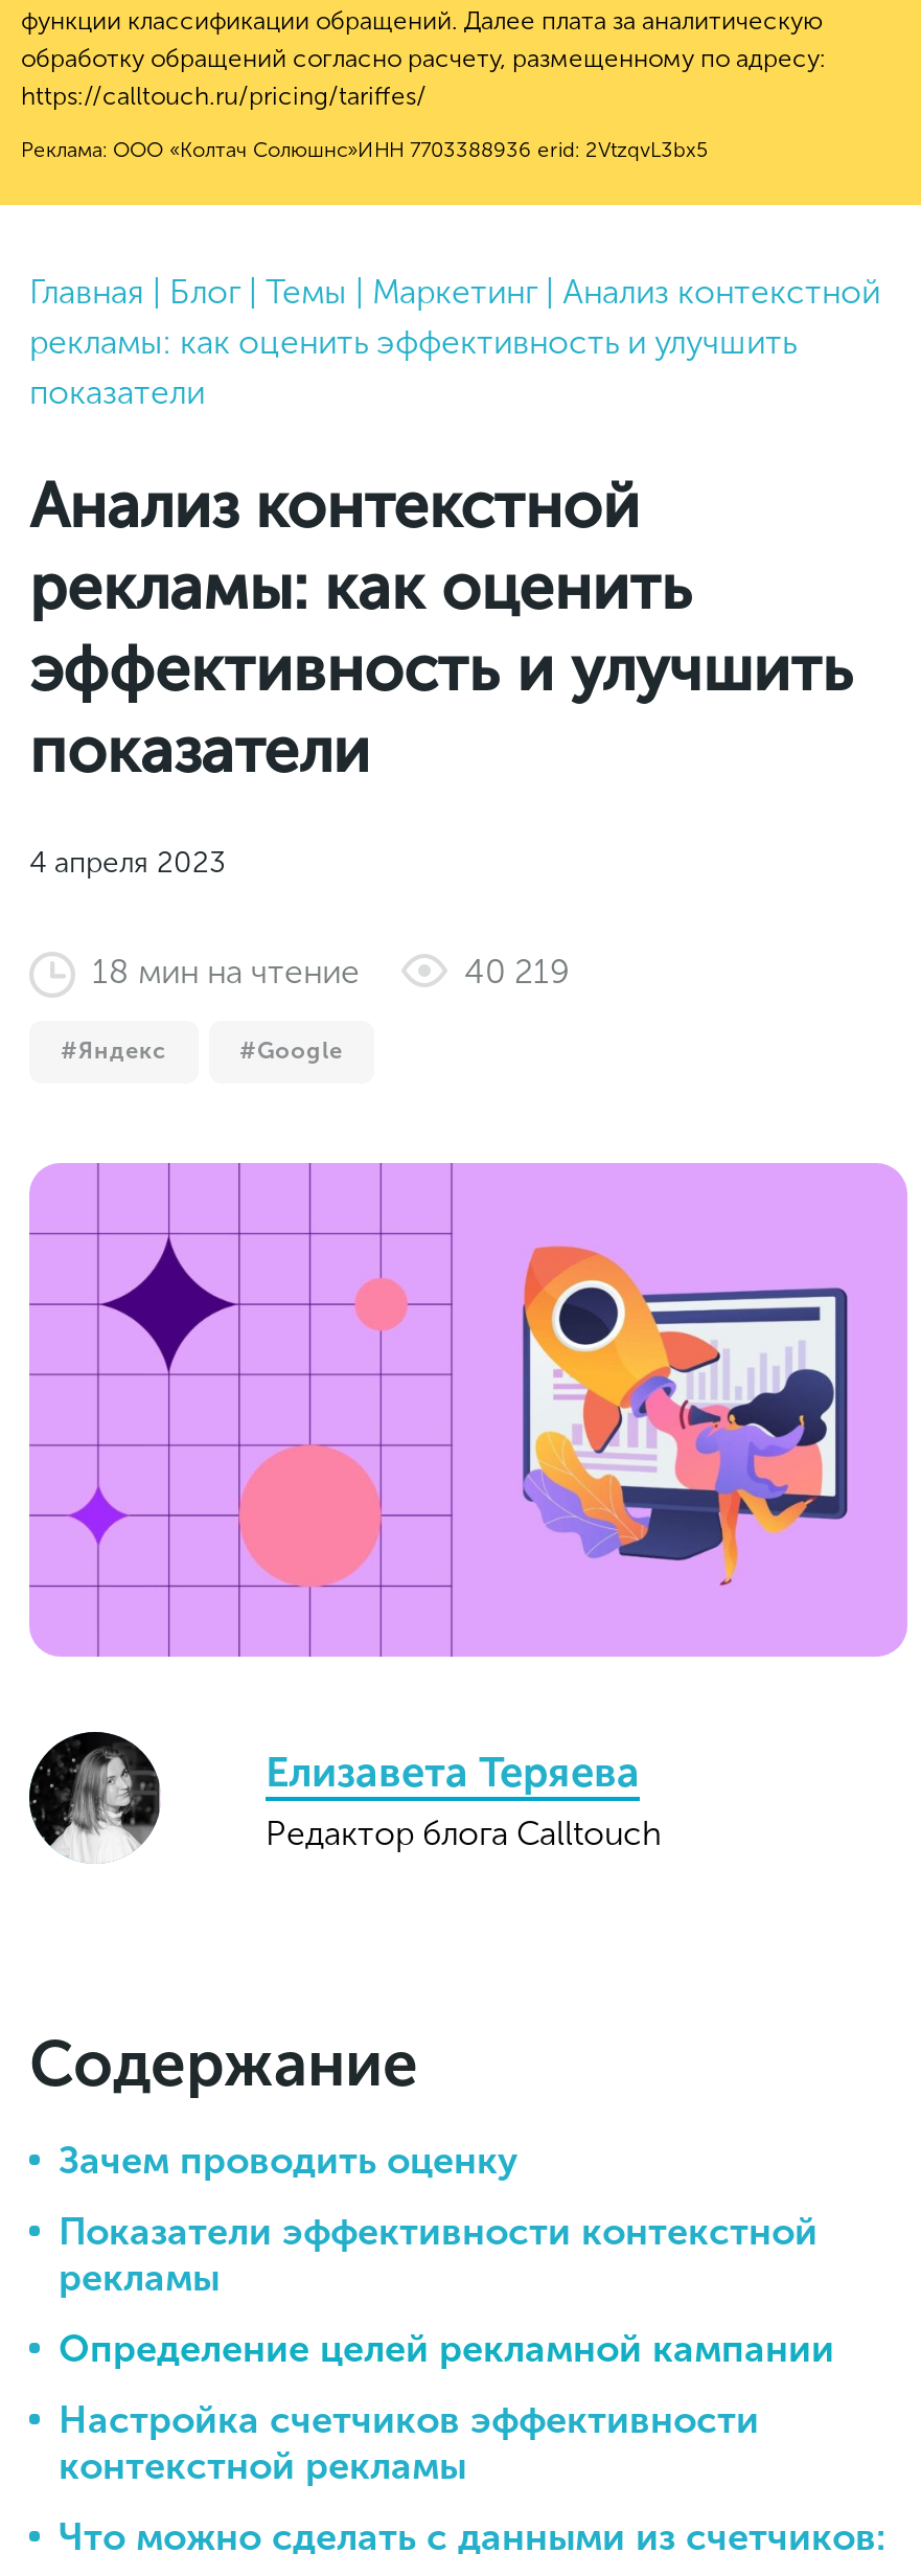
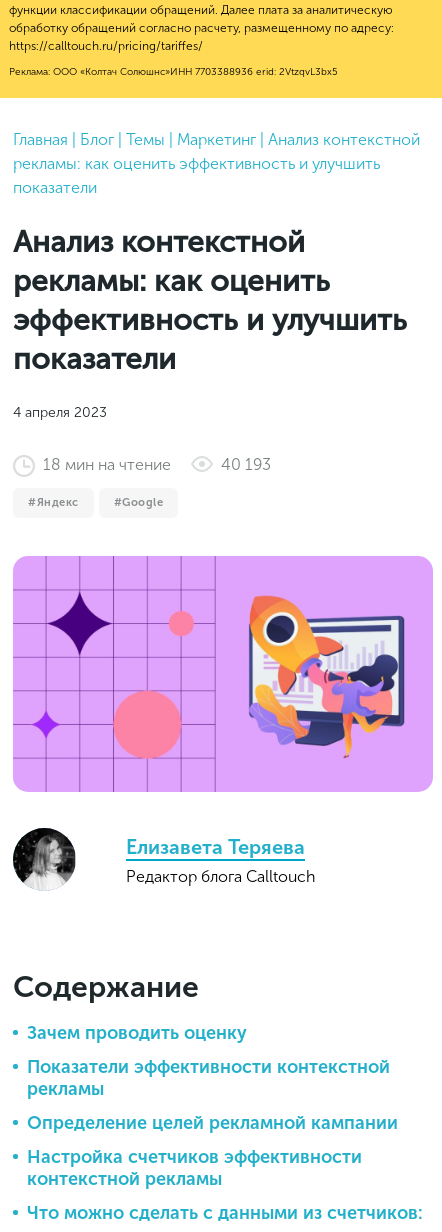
- 40 219
+ 40 193
